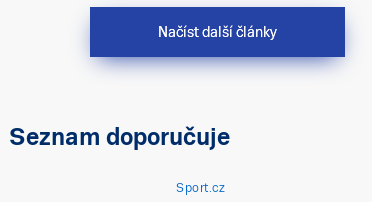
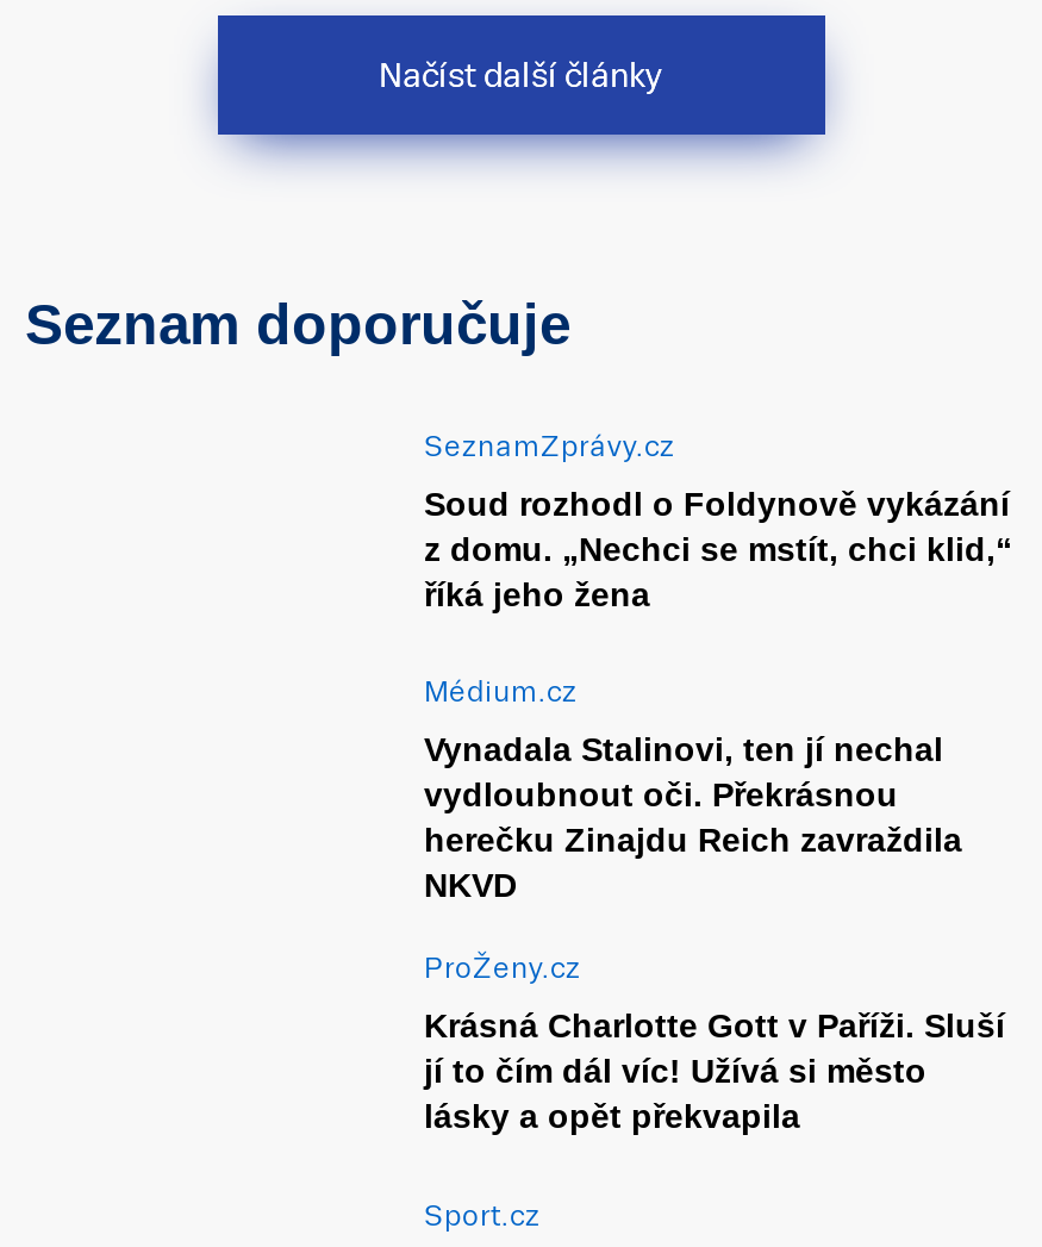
+ SeznamZprávy.cz
+ Soud rozhodl o Foldynově vykázání
+ z domu. „Nechci se mstít, chci klid,“
+ říká jeho žena
+ Médium.cz
+ Vynadala Stalinovi, ten jí nechal
+ vydloubnout oči. Překrásnou
+ herečku Zinajdu Reich zavraždila
+ NKVD
+ ProŽeny.cz
+ Krásná Charlotte Gott v Paříži. Sluší
+ jí to čím dál víc! Užívá si město
+ lásky a opět překvapila
